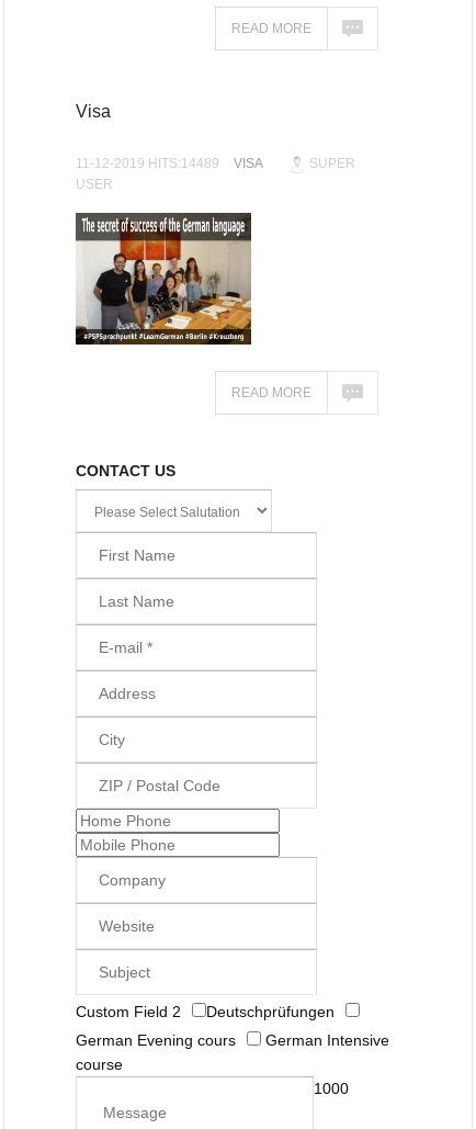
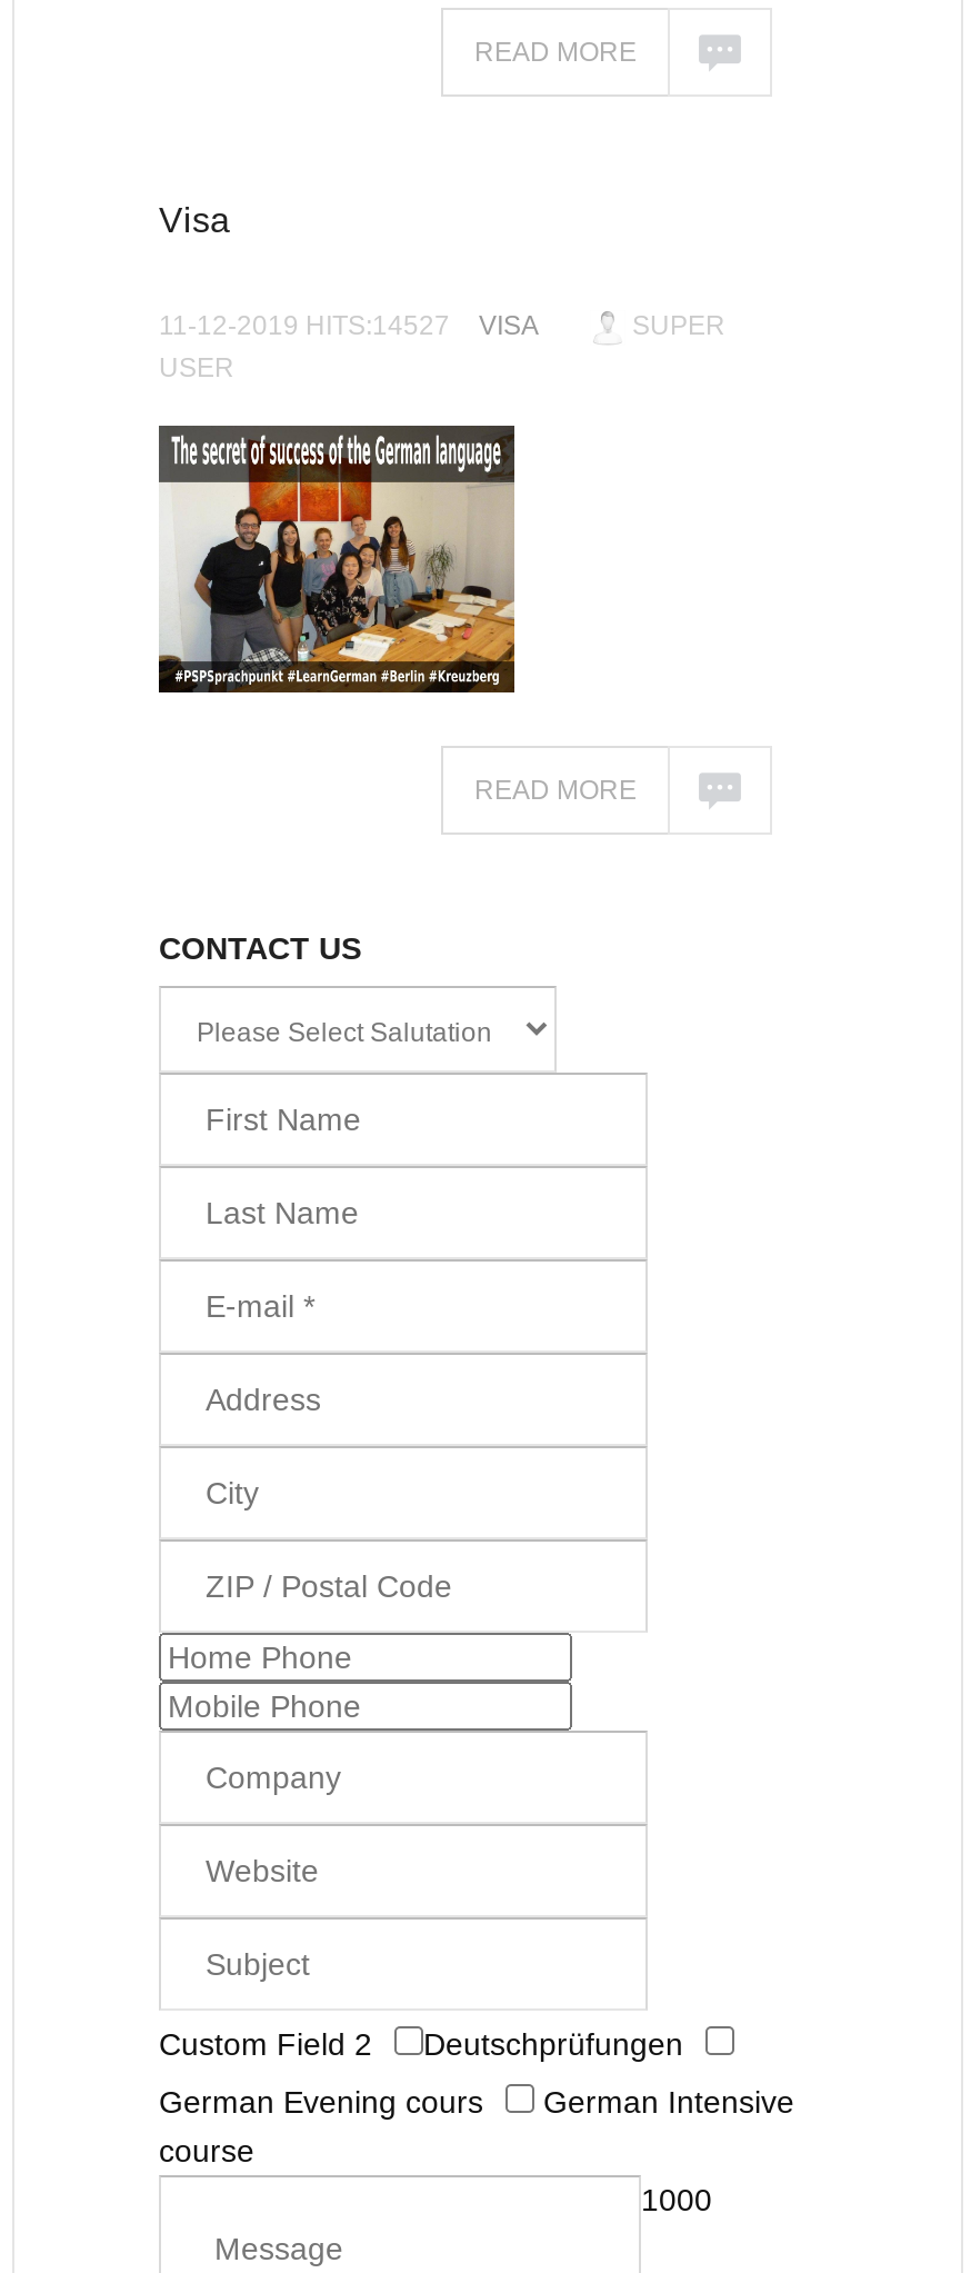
- 11-12-2019 HITS:14489 VISA
+ 11-12-2019 HITS:14527 VISA
